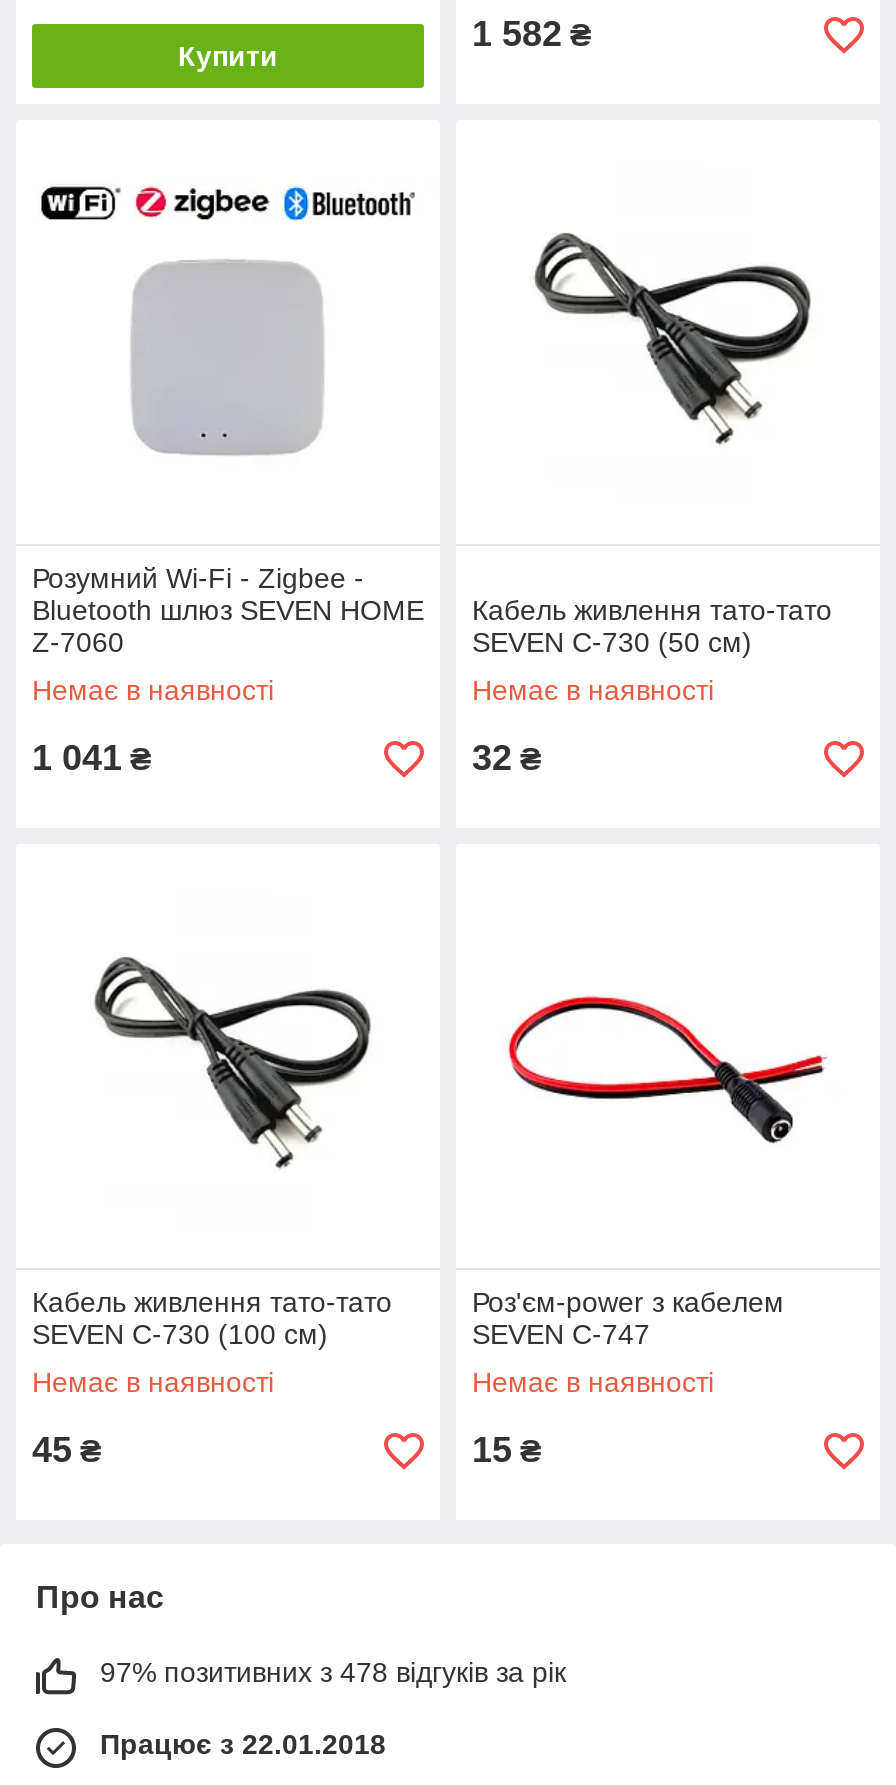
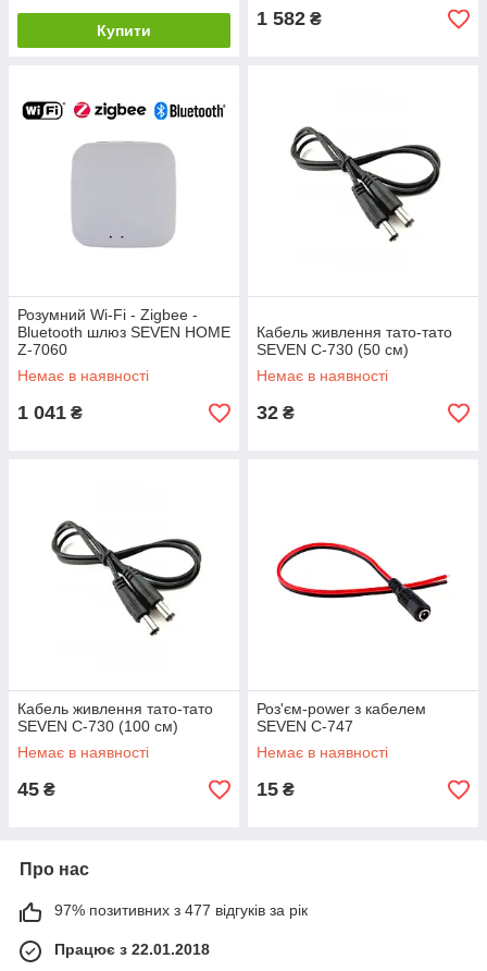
- 97% позитивних з 478 відгуків за рік
+ 97% позитивних з 477 відгуків за рік
